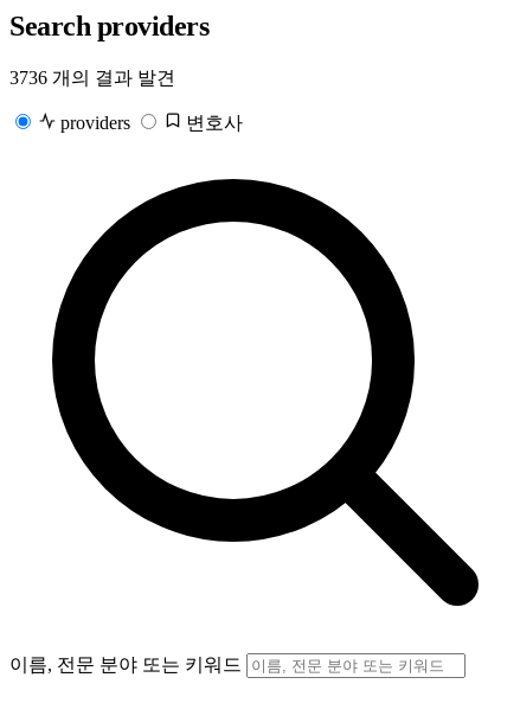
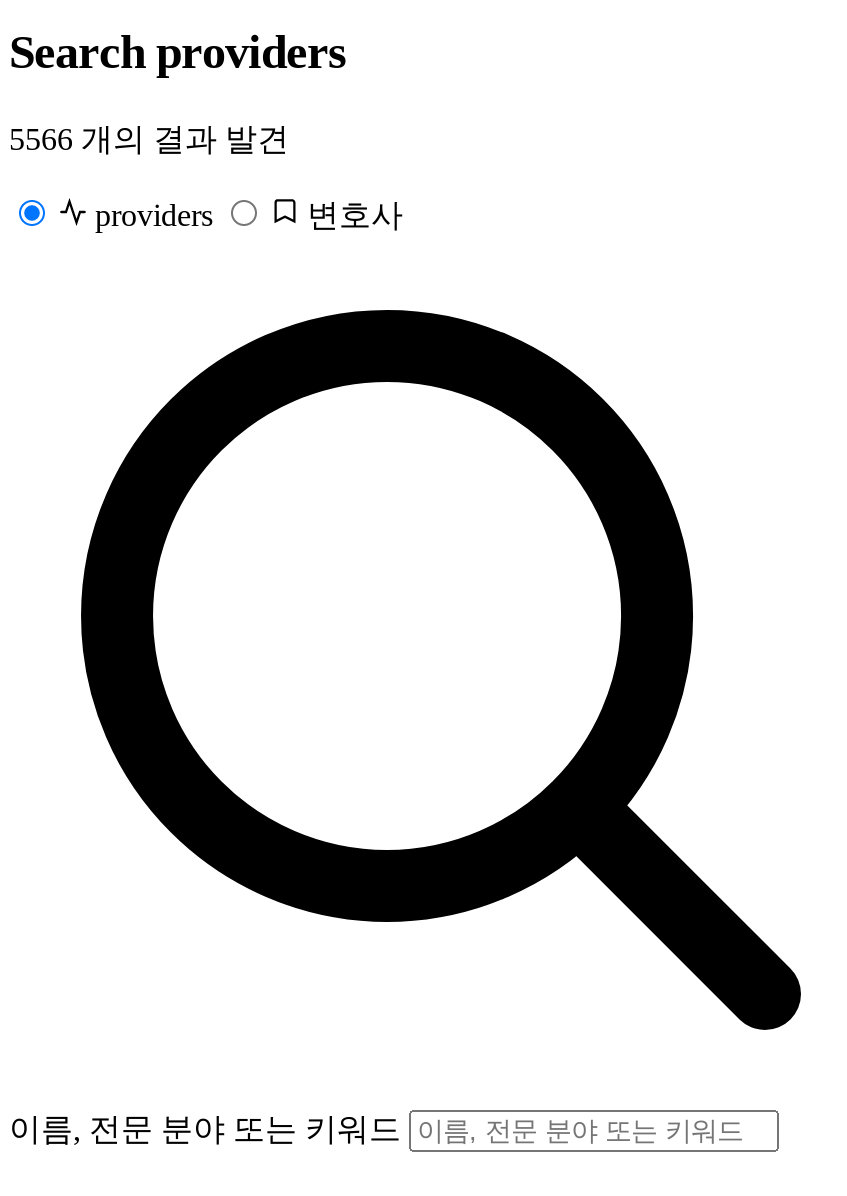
- 3736 개의 결과 발견
+ 5566 개의 결과 발견
